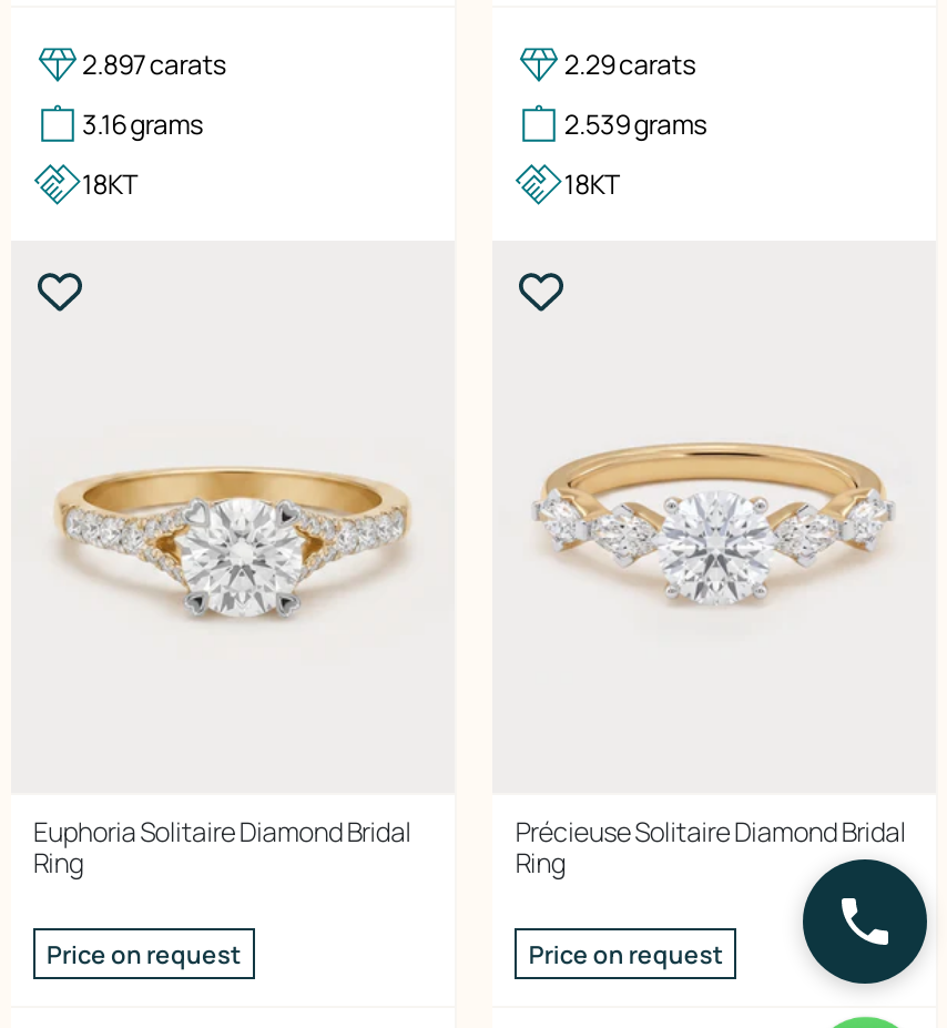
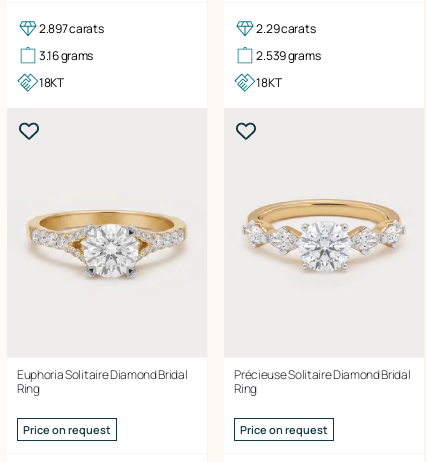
- [image]
